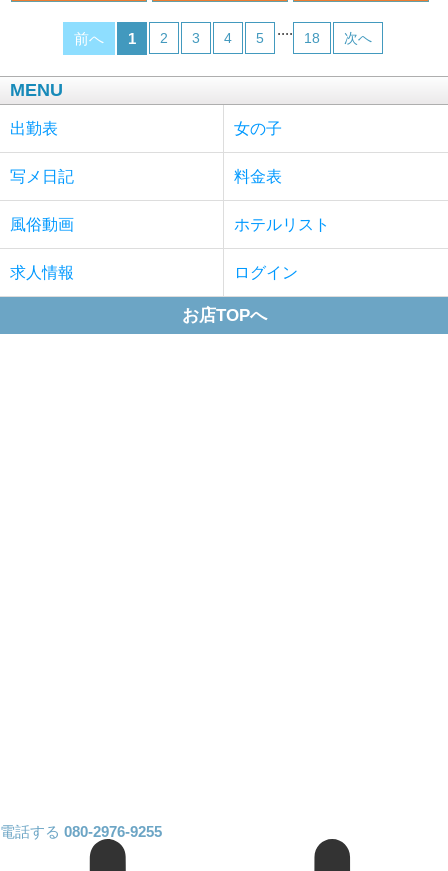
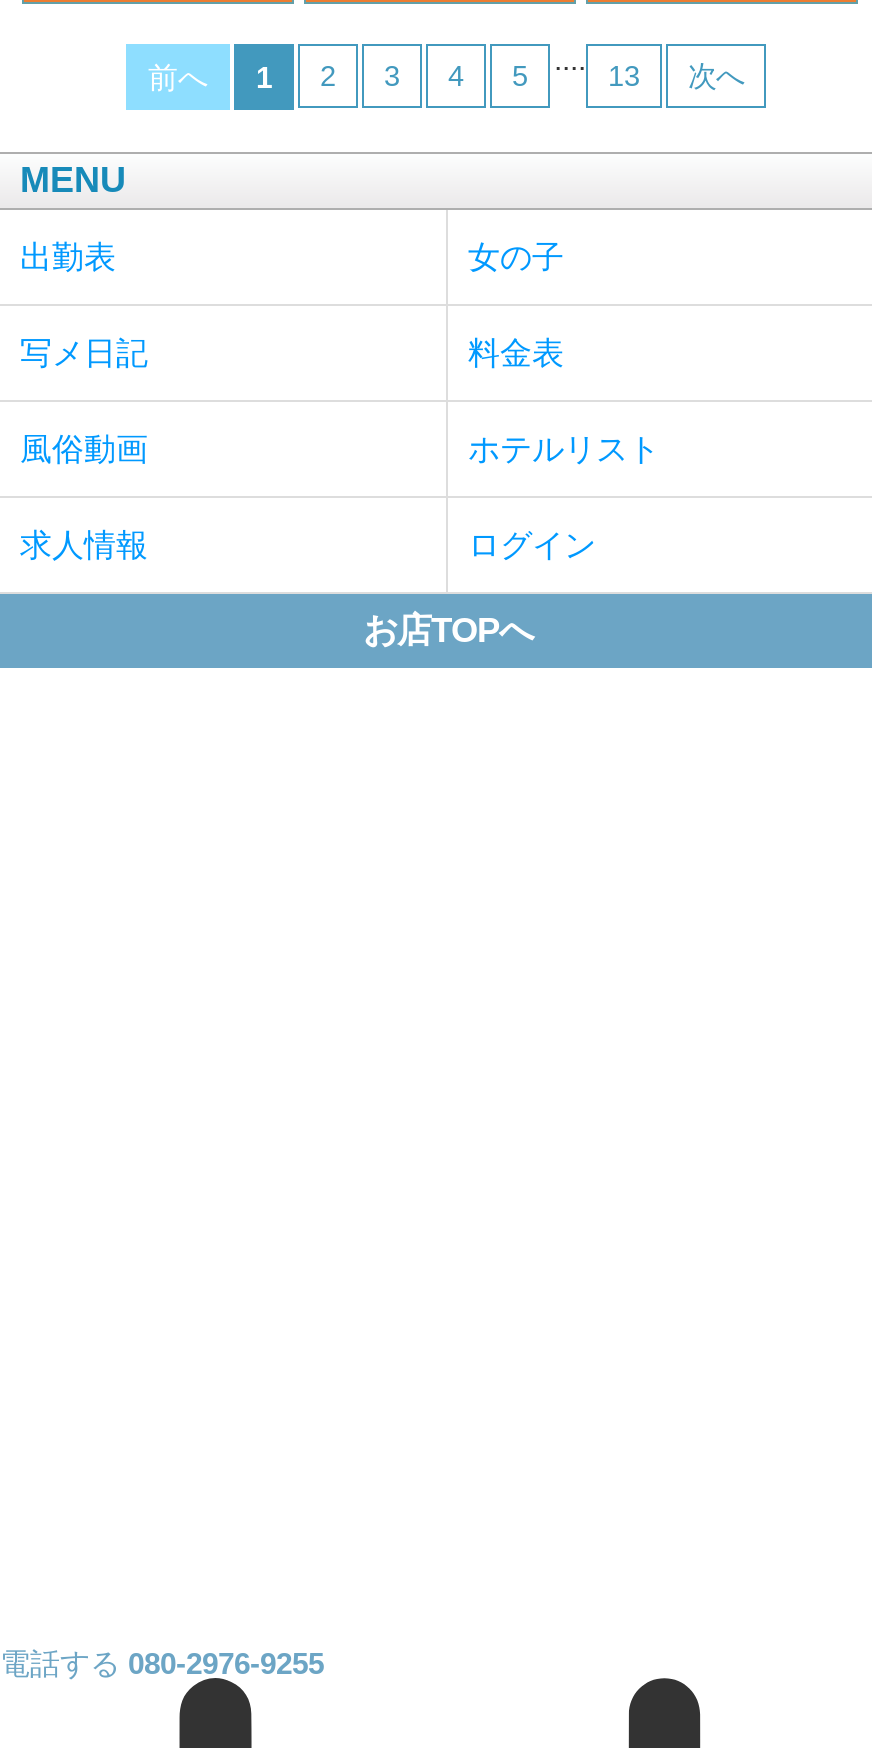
- 18 次へ
+ 13 次へ
